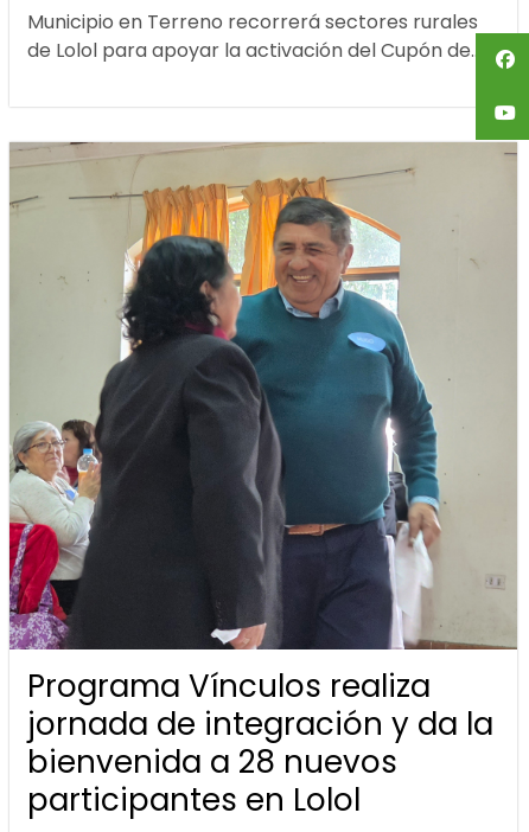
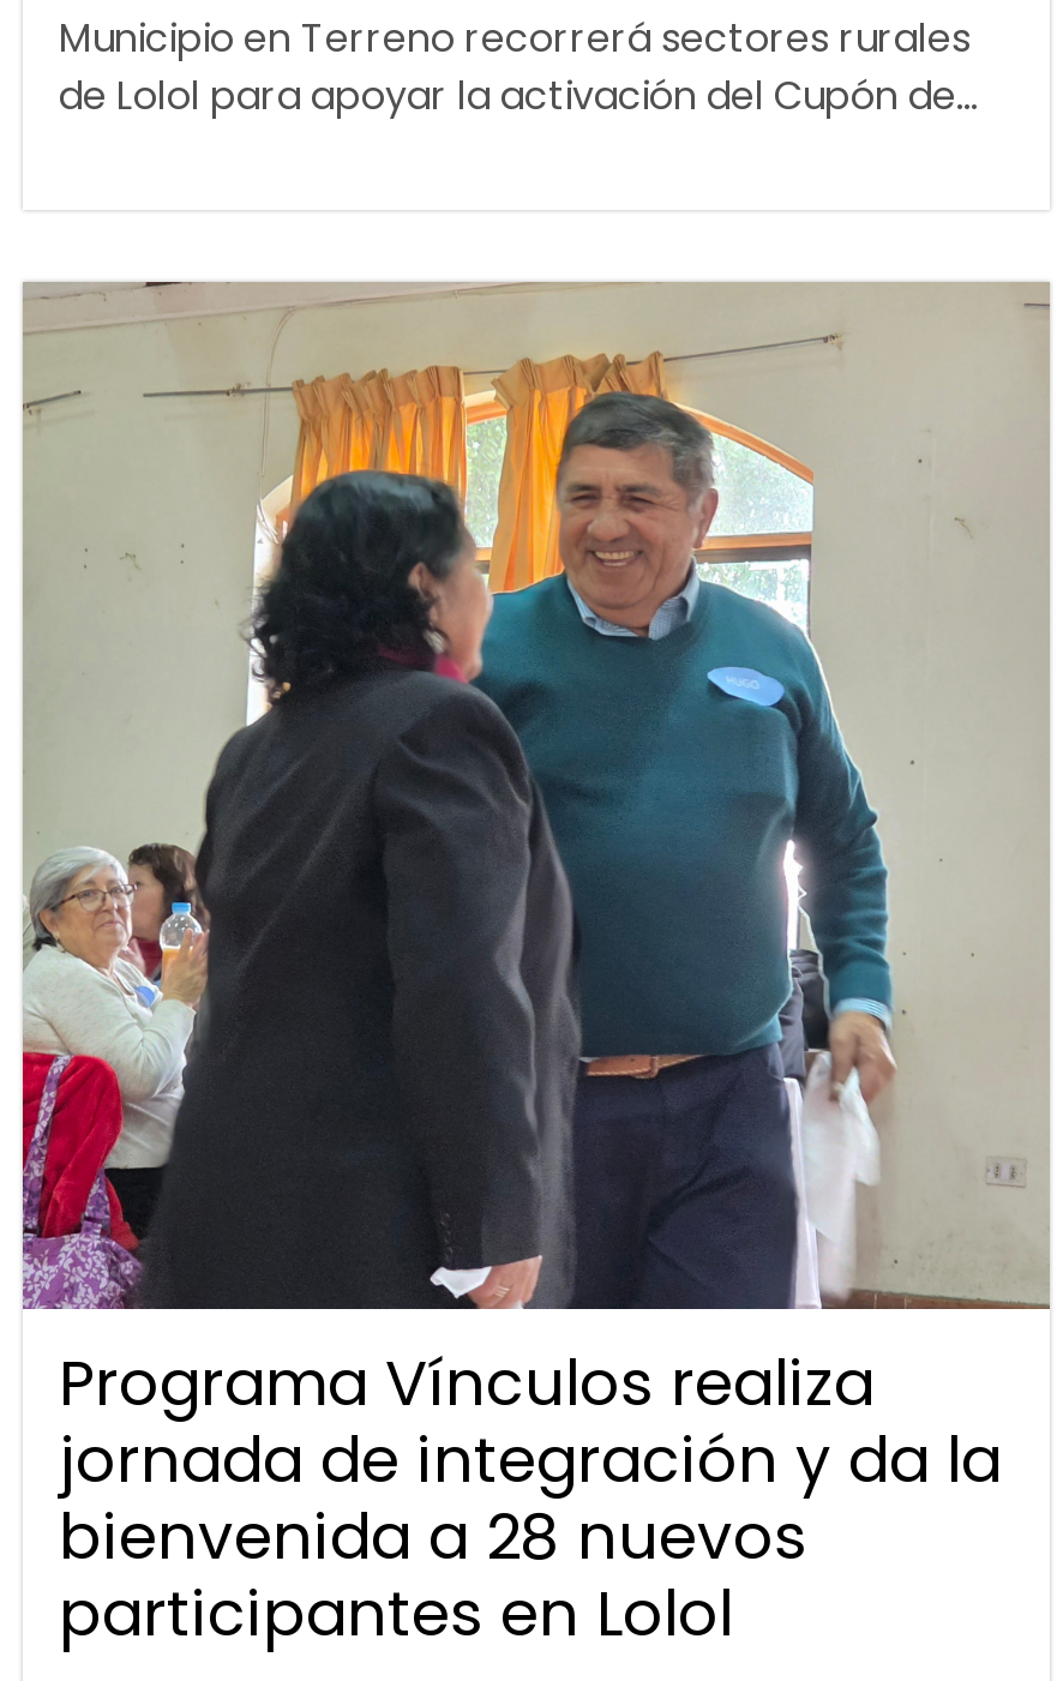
- [image]
